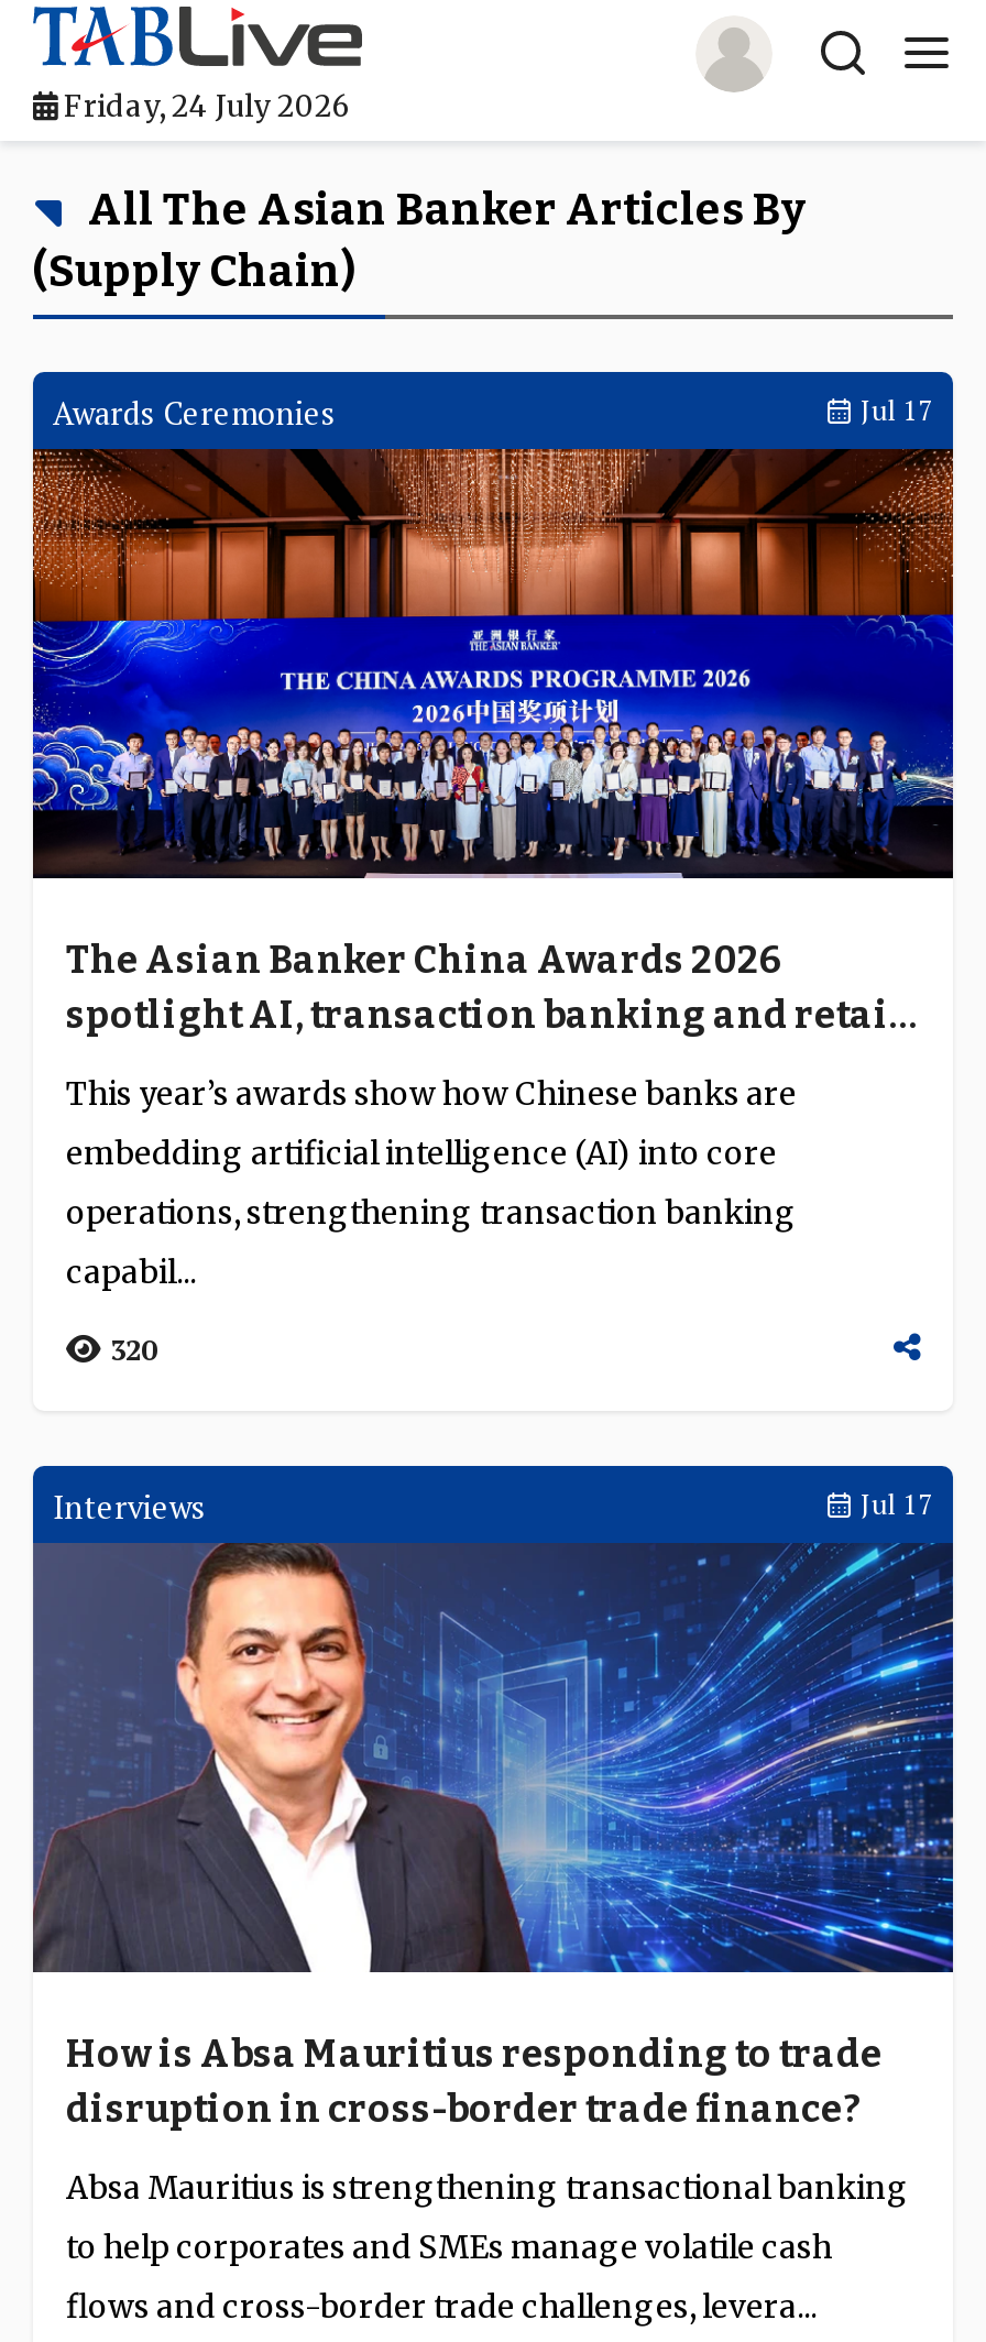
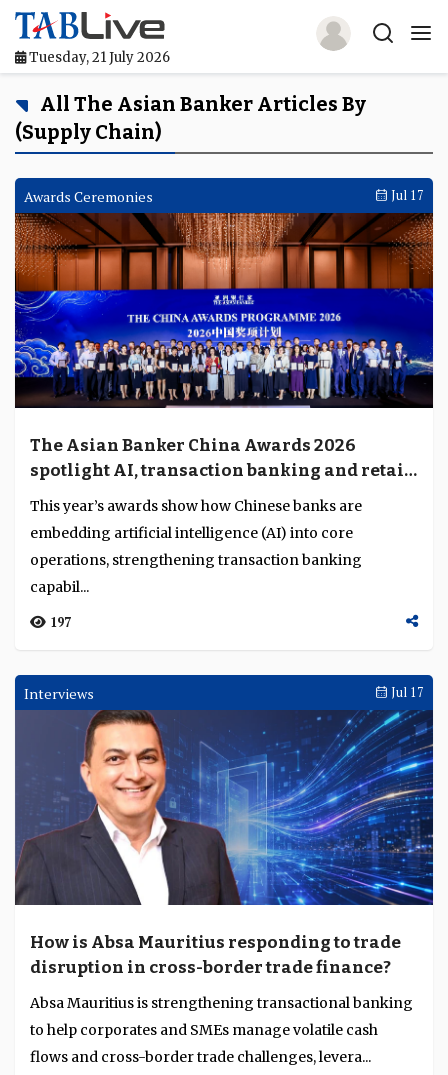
- Friday, 24 July 2026
+ Tuesday, 21 July 2026

- 320
+ 197
